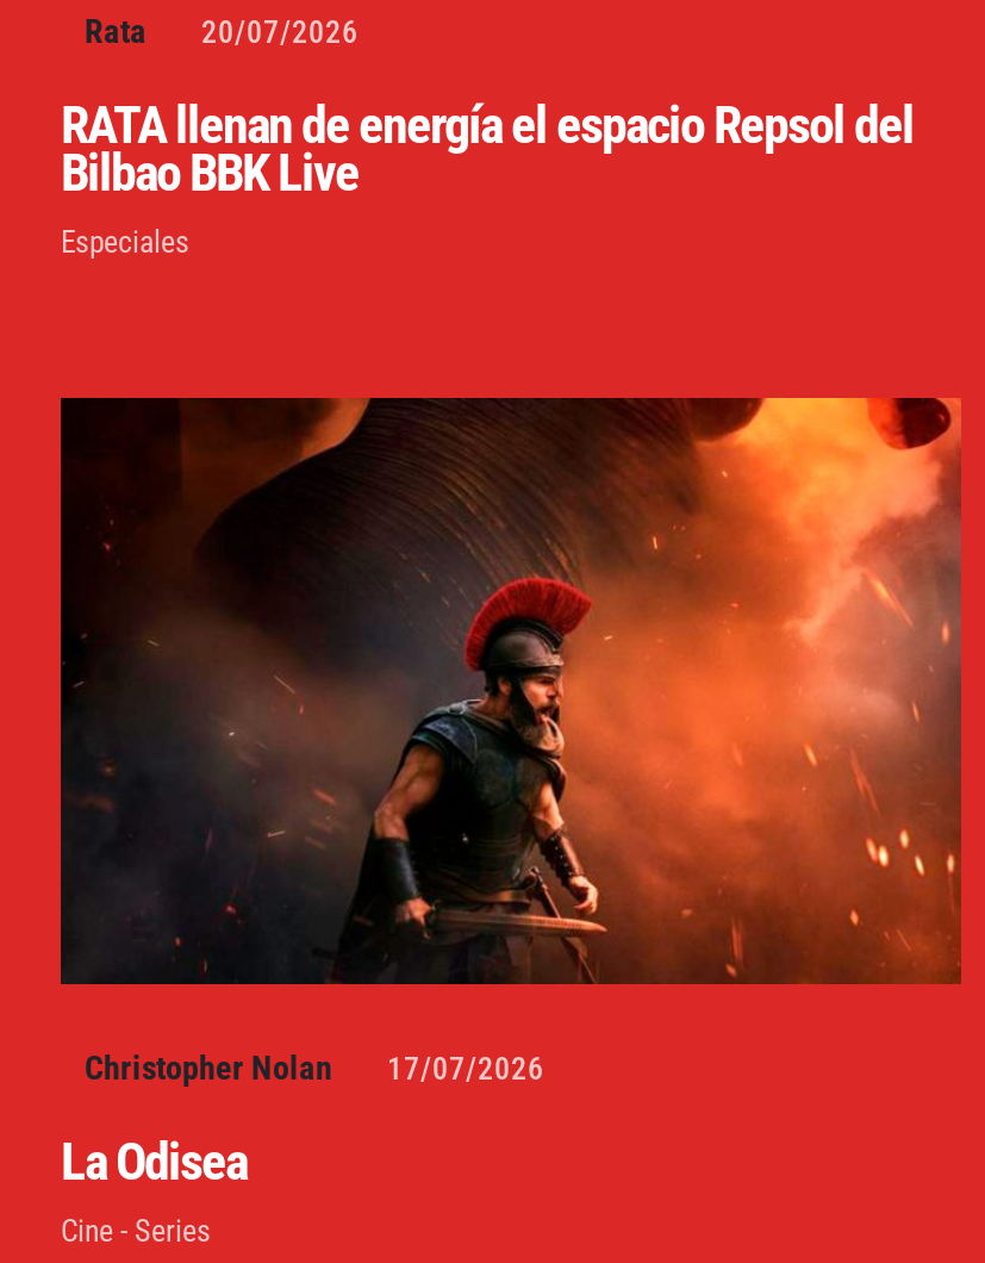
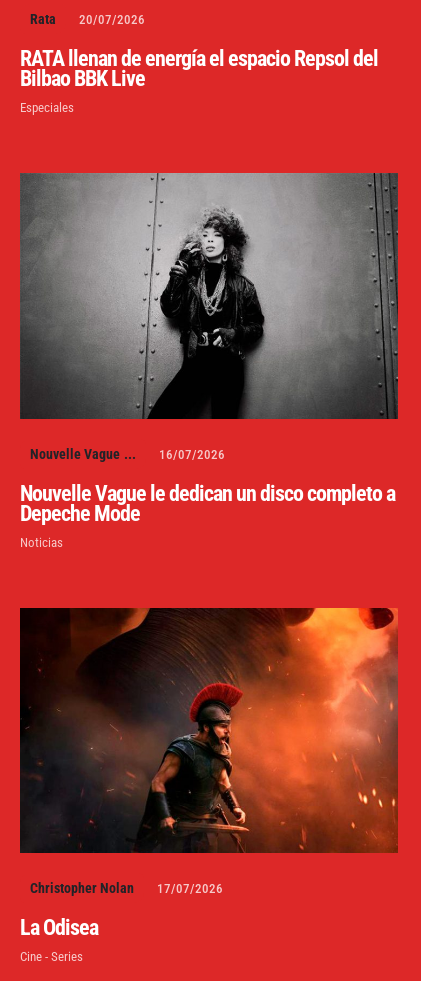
+ [image]
+ Nouvelle Vague ...
+ 16/07/2026
+ Nouvelle Vague le dedican un disco completo a
+ Depeche Mode
+ Noticias
